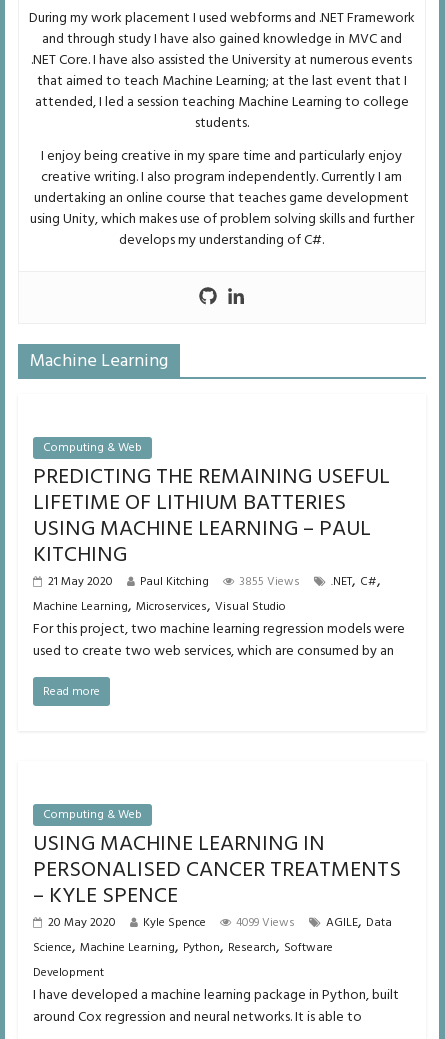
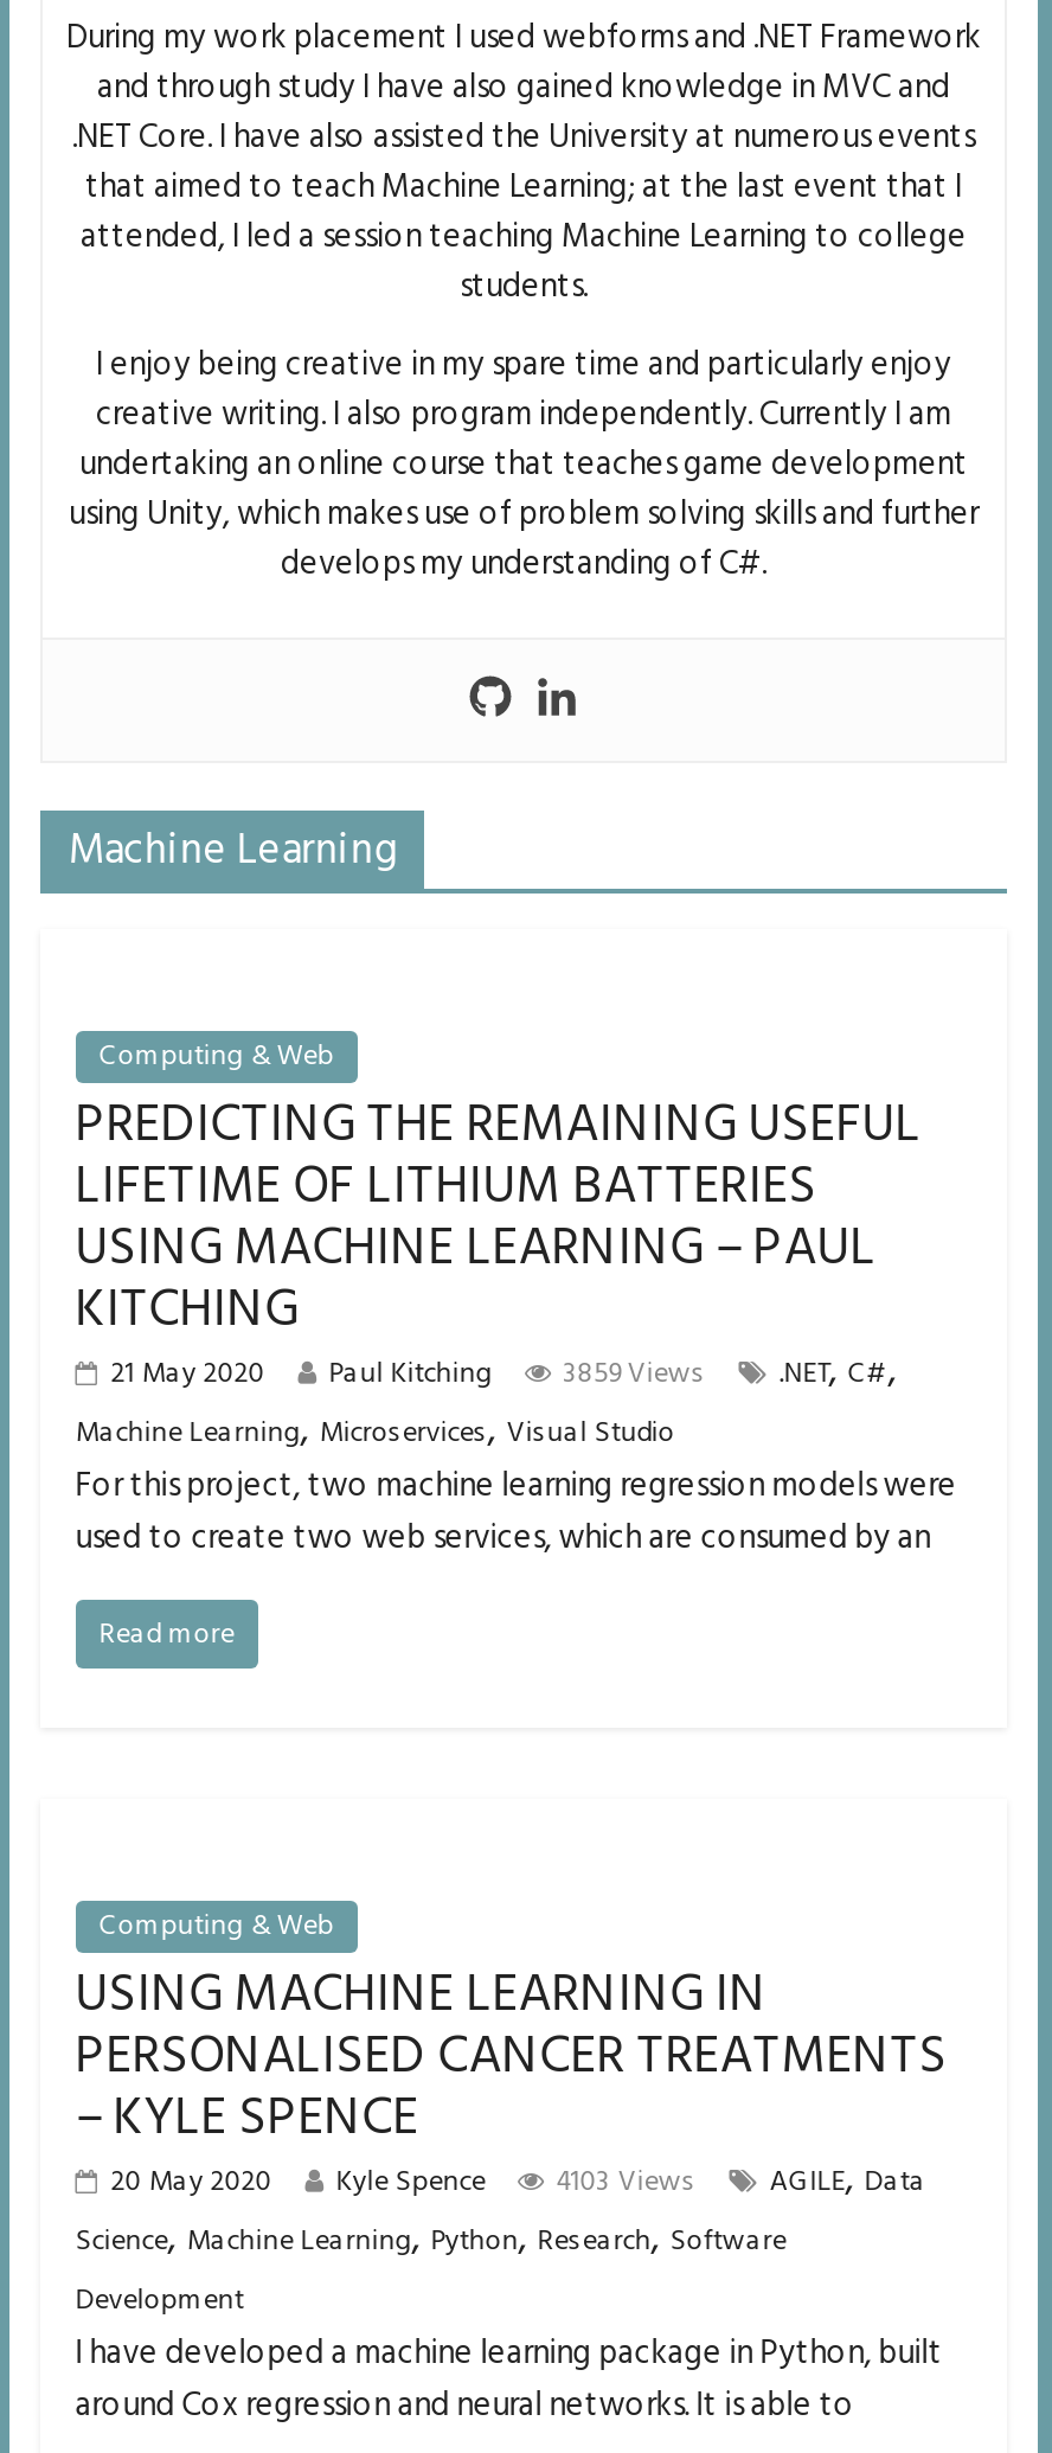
- 21 May 2020 Paul Kitching 3855 Views .NET, C#,
+ 21 May 2020 Paul Kitching 3859 Views .NET, C#,

- 20 May 2020 Kyle Spence 4099 Views AGILE, Data
+ 20 May 2020 Kyle Spence 4103 Views AGILE, Data
